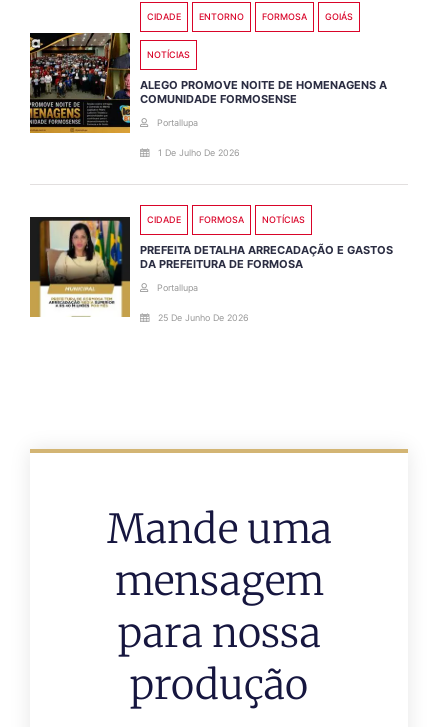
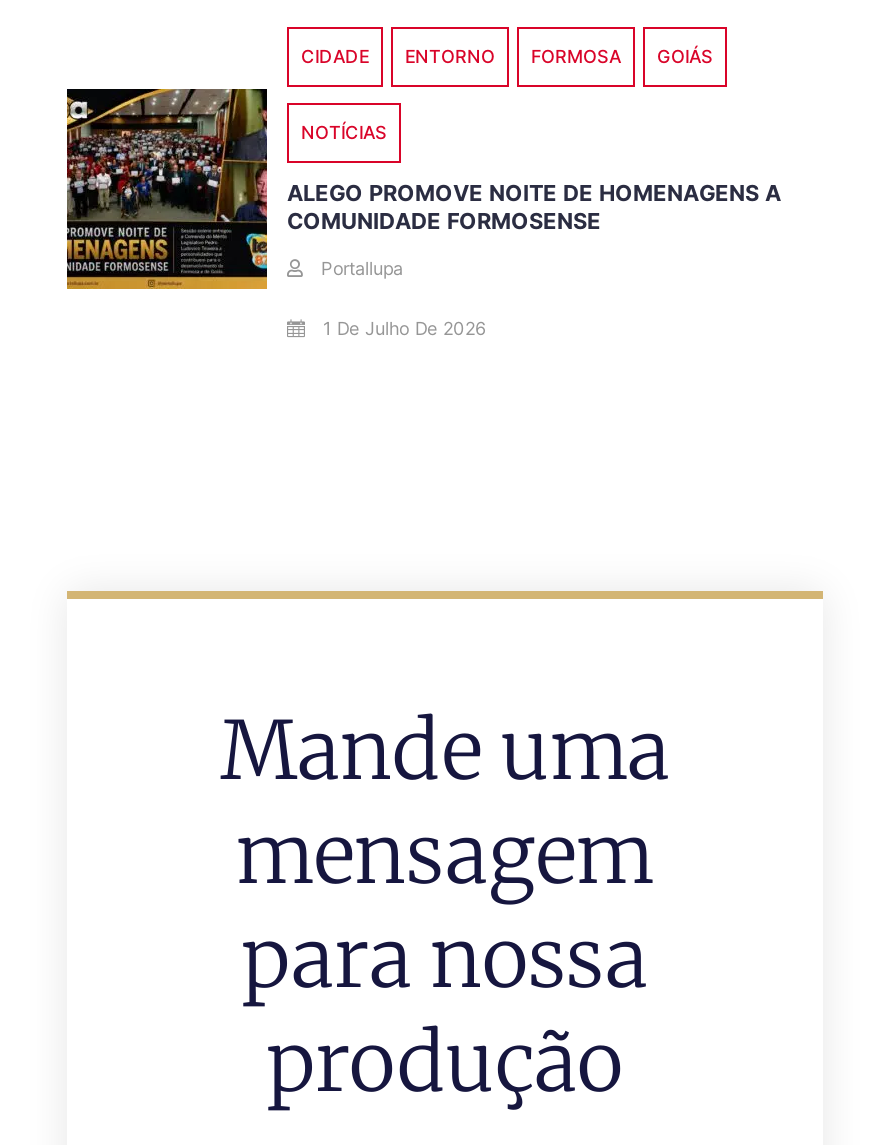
- [image]
- CIDADE
- FORMOSA
- NOTÍCIAS
- PREFEITA DETALHA ARRECADAÇÃO E GASTOS
- DA PREFEITURA DE FORMOSA
- Portallupa
- 25 De Junho De 2026
